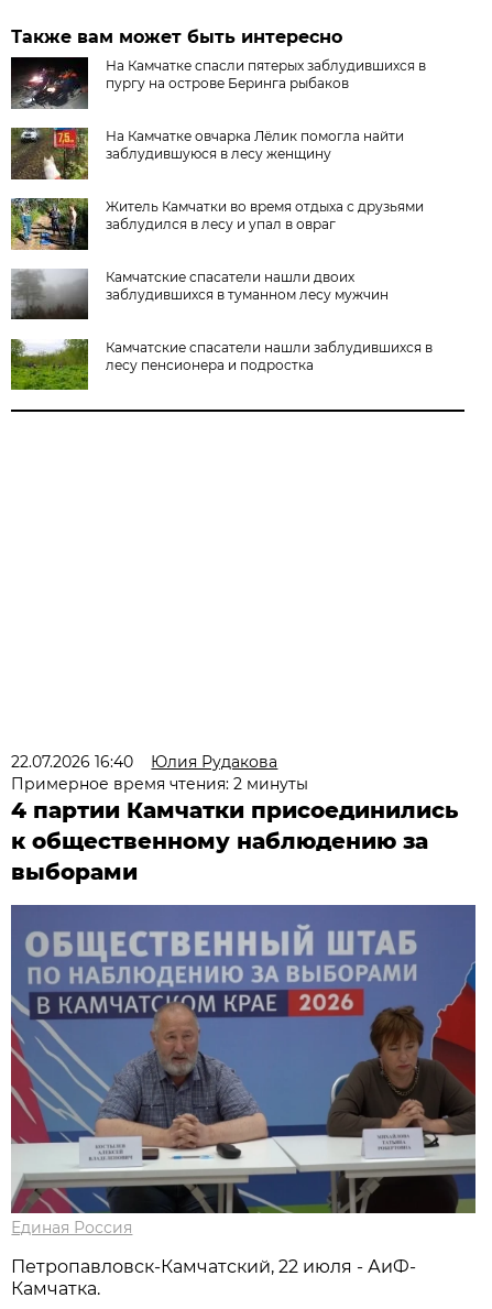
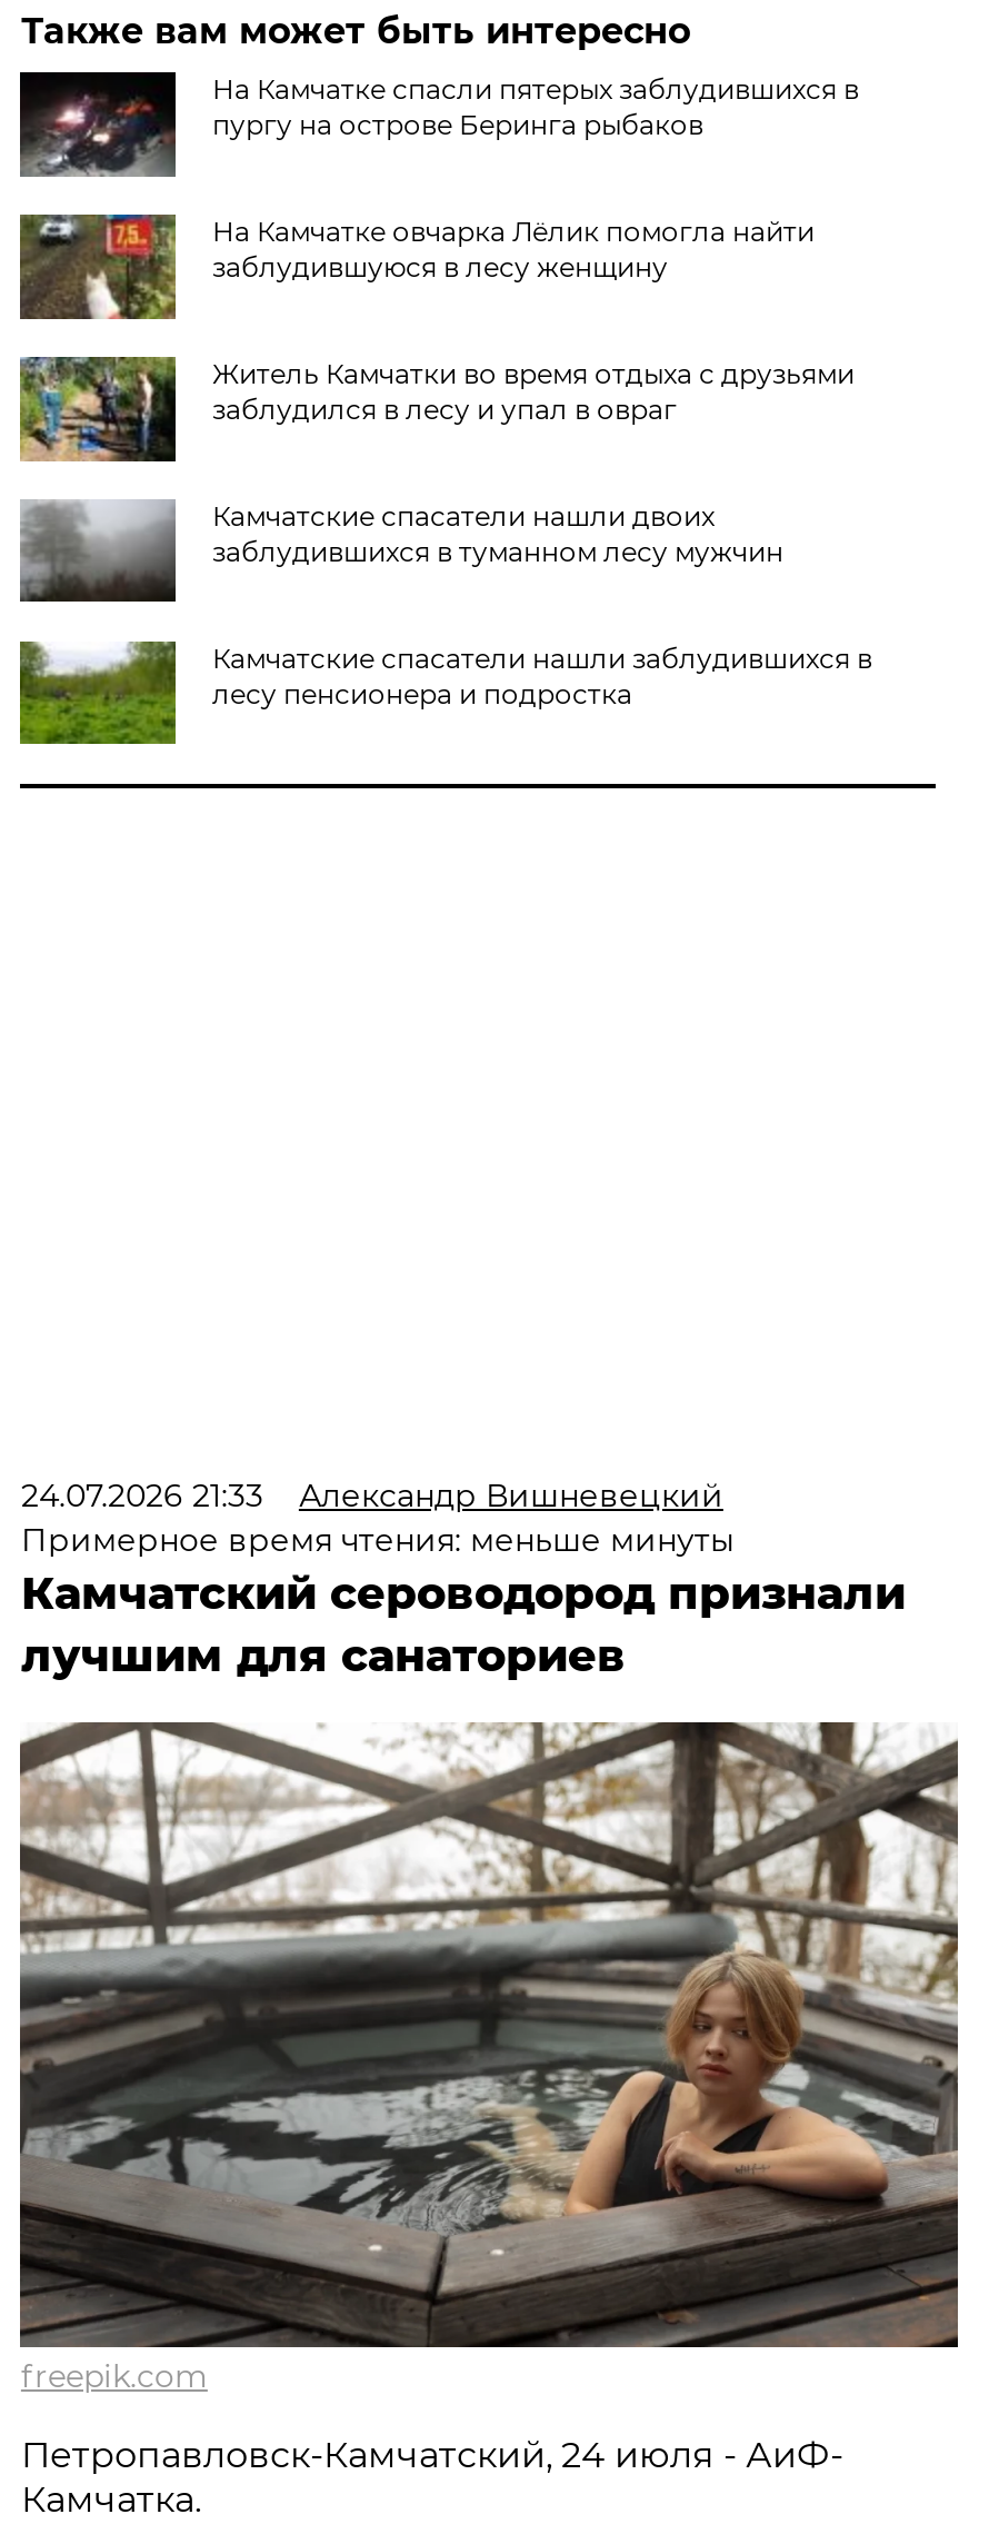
- 22.07.2026 16:40
- Юлия Рудакова
- Примерное время чтения: 2 минуты
- 4 партии Камчатки присоединились
- к общественному наблюдению за
- выборами
+ 24.07.2026 21:33
+ Александр Вишневецкий
+ Примерное время чтения: меньше минуты
+ Камчатский сероводород признали
+ лучшим для санаториев

- [image]
- Единая Россия
+ [image]
+ freepik.com

- Петропавловск-Камчатский, 22 июля - АиФ-
+ Петропавловск-Камчатский, 24 июля - АиФ-
